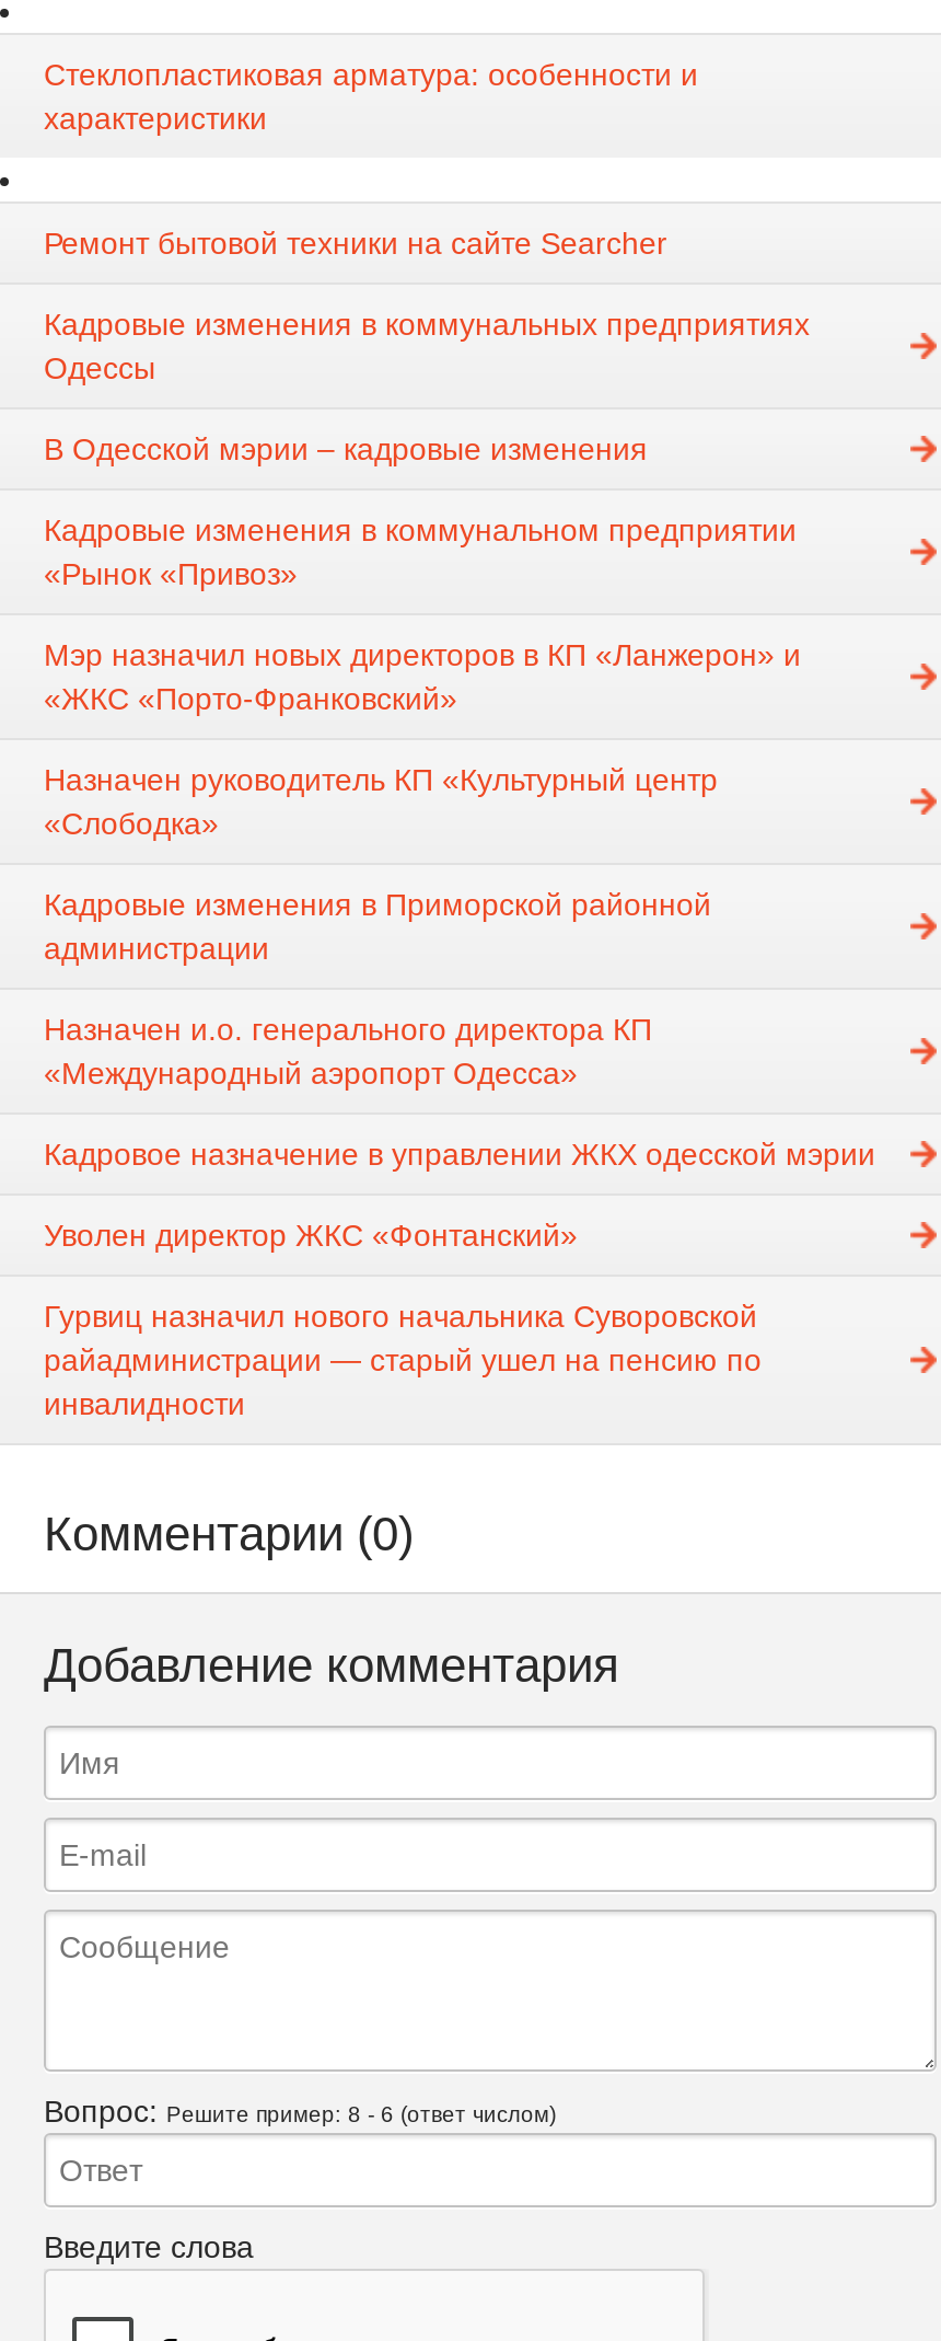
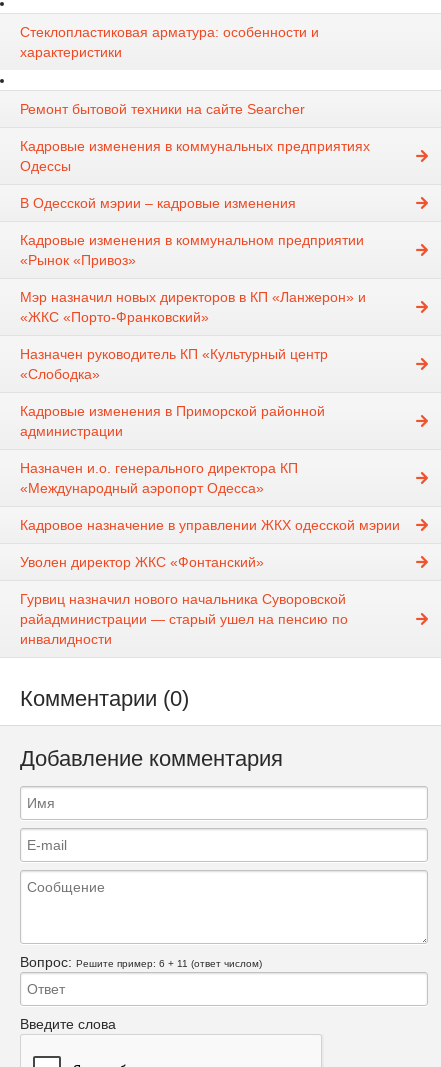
- Вопрос: Решите пример: 8 - 6 (ответ числом)
+ Вопрос: Решите пример: 6 + 11 (ответ числом)
